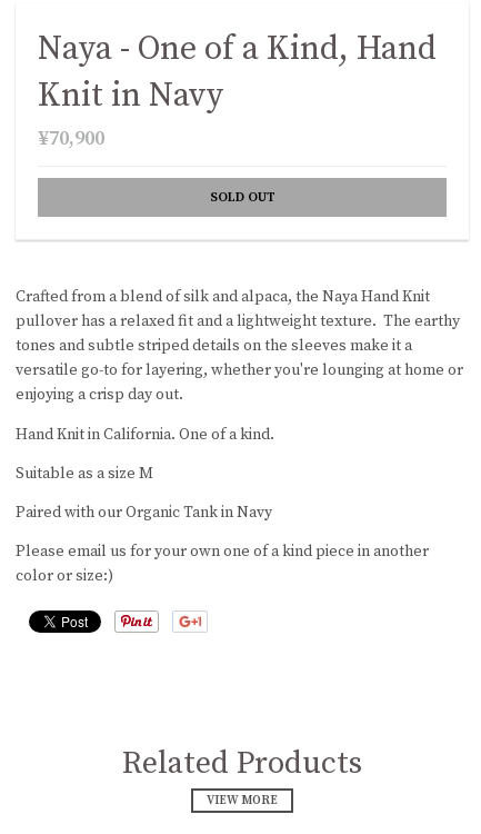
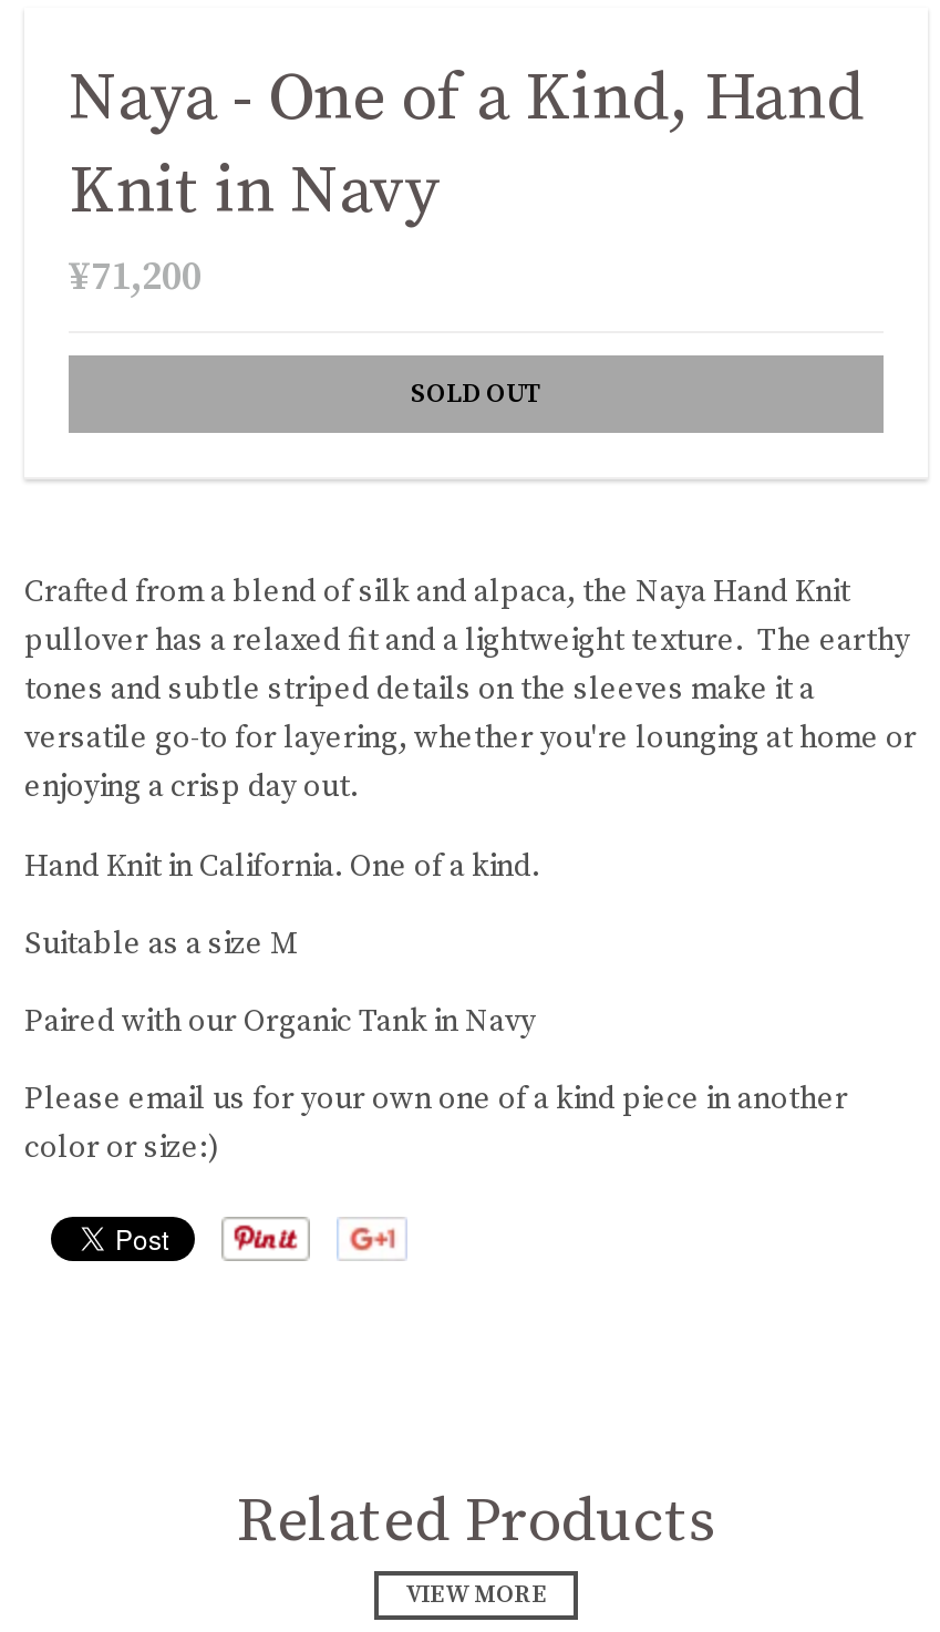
- ¥70,900
+ ¥71,200
